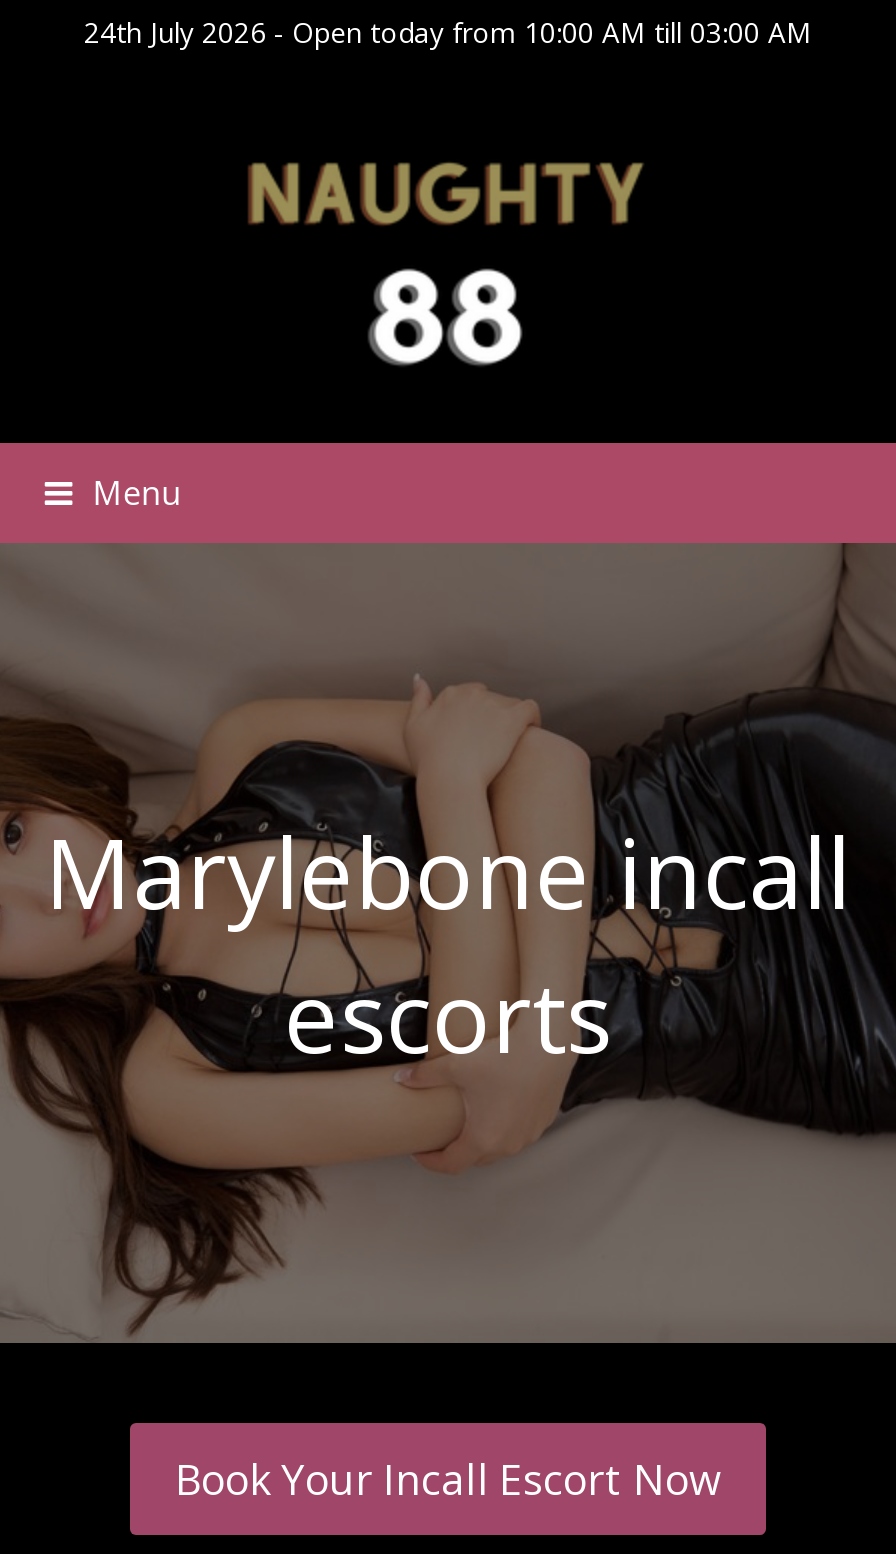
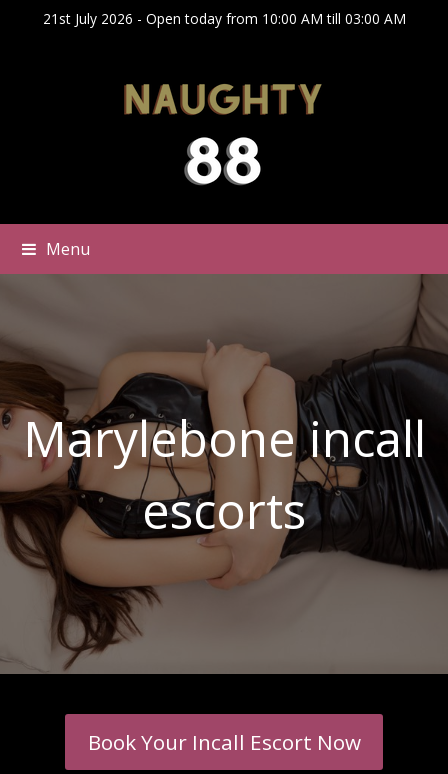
- 24th July 2026 - Open today from 10:00 AM till 03:00 AM
+ 21st July 2026 - Open today from 10:00 AM till 03:00 AM
